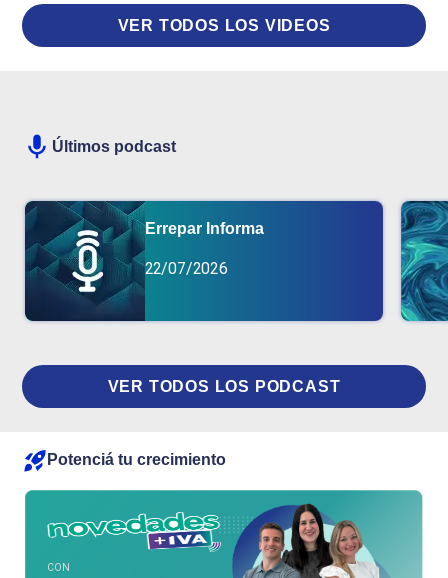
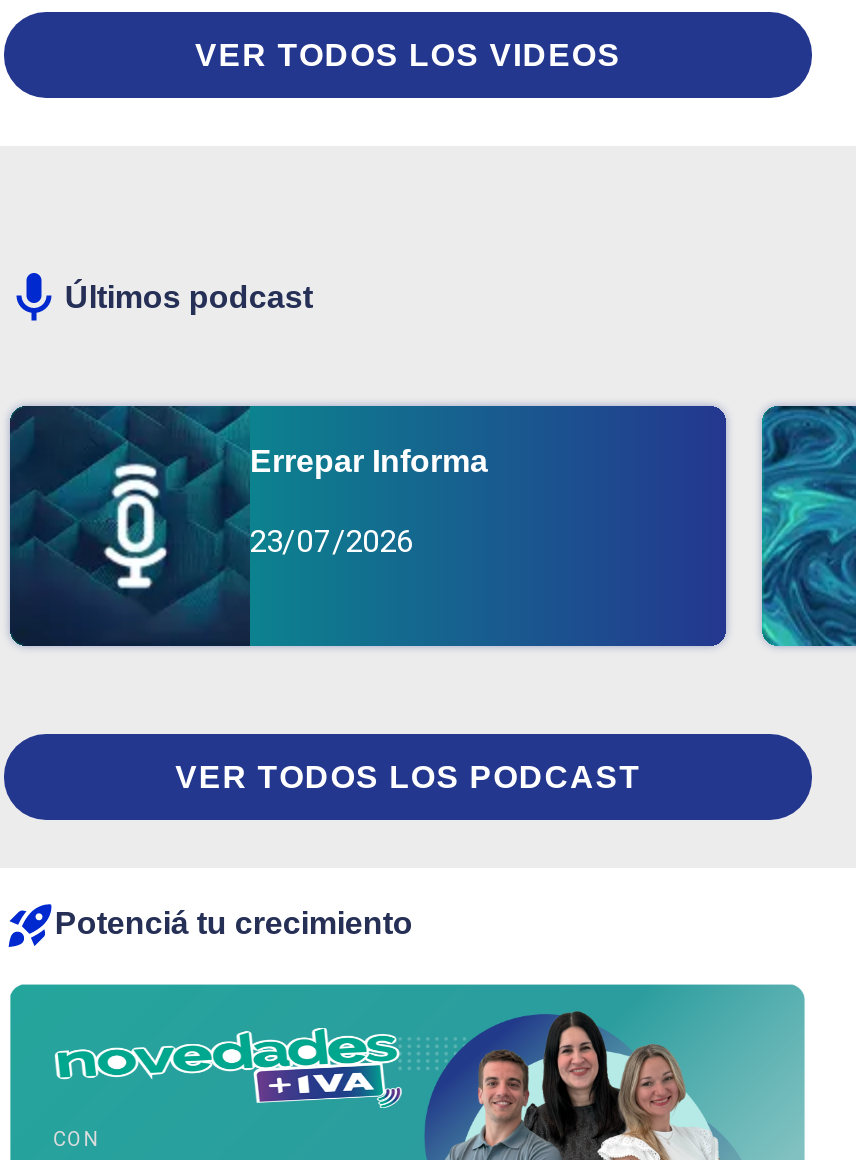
- 22/07/2026
+ 23/07/2026
